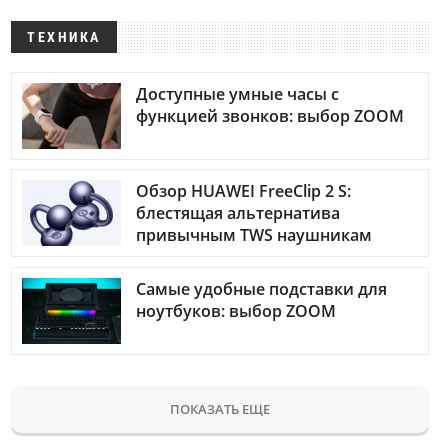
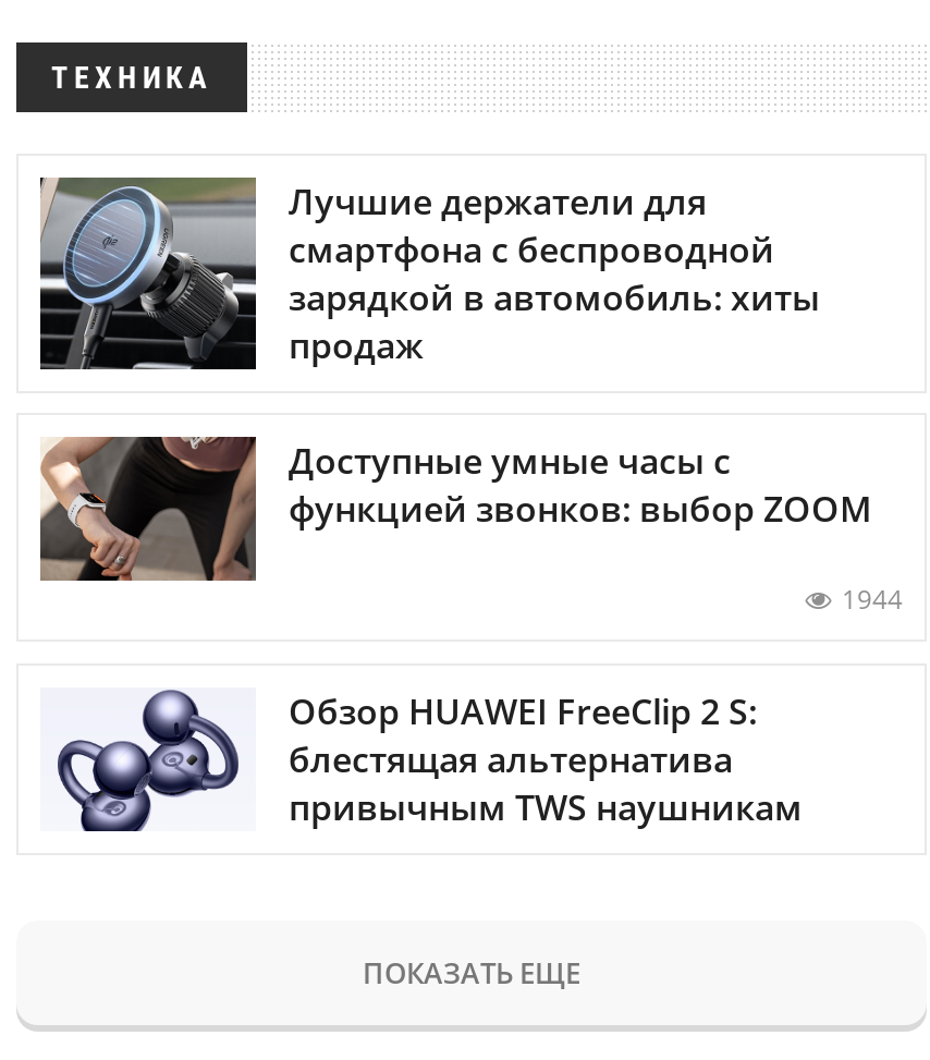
+ [image]
+ Лучшие держатели для
+ смартфона с беспроводной
+ зарядкой в автомобиль: хиты
+ продаж

moved down: [image] | Доступные умные часы с | функцией звонков: выбор ZOOM

+ 1944

moved down: [image] | Обзор HUAWEI FreeClip 2 S: | блестящая альтернатива | привычным TWS наушникам

- [image]
- Самые удобные подставки для
- ноутбуков: выбор ZOOM
